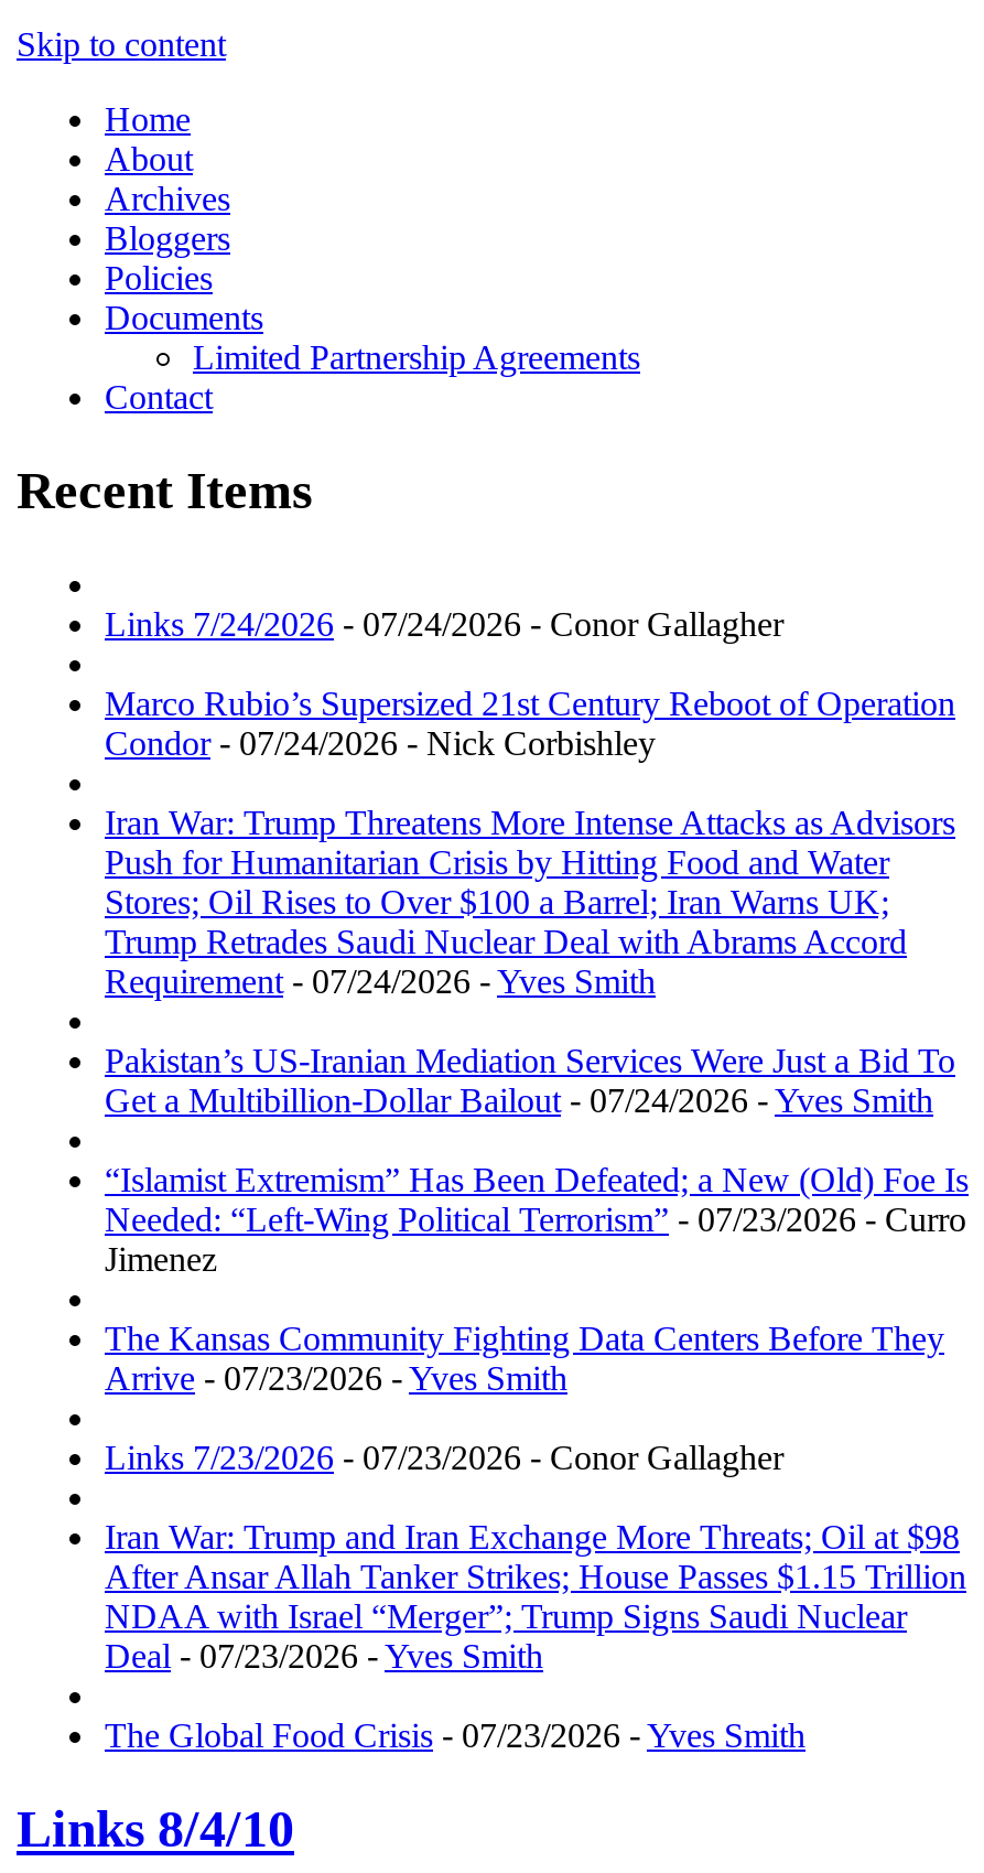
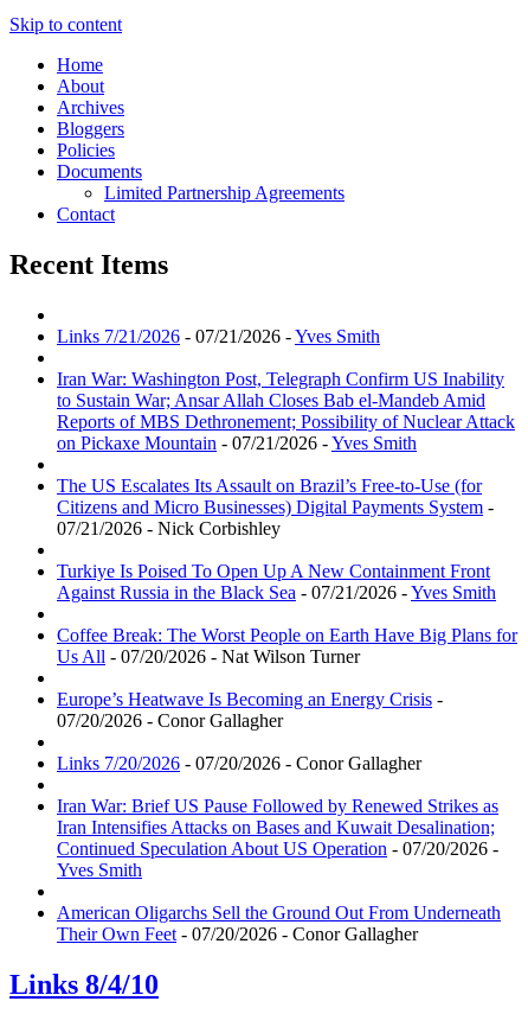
- Links 7/24/2026 - 07/24/2026 - Conor Gallagher
+ Links 7/21/2026 - 07/21/2026 - Yves Smith

- Marco Rubio’s Supersized 21st Century Reboot of Operation
- Condor - 07/24/2026 - Nick Corbishley
+ Iran War: Washington Post, Telegraph Confirm US Inability
+ to Sustain War; Ansar Allah Closes Bab el-Mandeb Amid
+ Reports of MBS Dethronement; Possibility of Nuclear Attack
+ on Pickaxe Mountain - 07/21/2026 - Yves Smith

- Iran War: Trump Threatens More Intense Attacks as Advisors
- Push for Humanitarian Crisis by Hitting Food and Water
- Stores; Oil Rises to Over $100 a Barrel; Iran Warns UK;
- Trump Retrades Saudi Nuclear Deal with Abrams Accord
- Requirement - 07/24/2026 - Yves Smith
+ The US Escalates Its Assault on Brazil’s Free-to-Use (for
+ Citizens and Micro Businesses) Digital Payments System -
+ 07/21/2026 - Nick Corbishley

- Pakistan’s US-Iranian Mediation Services Were Just a Bid To
- Get a Multibillion-Dollar Bailout - 07/24/2026 - Yves Smith
+ Turkiye Is Poised To Open Up A New Containment Front
+ Against Russia in the Black Sea - 07/21/2026 - Yves Smith

- “Islamist Extremism” Has Been Defeated; a New (Old) Foe Is
- Needed: “Left-Wing Political Terrorism” - 07/23/2026 - Curro
- Jimenez
+ Coffee Break: The Worst People on Earth Have Big Plans for
+ Us All - 07/20/2026 - Nat Wilson Turner

- The Kansas Community Fighting Data Centers Before They
- Arrive - 07/23/2026 - Yves Smith
+ Europe’s Heatwave Is Becoming an Energy Crisis -
+ 07/20/2026 - Conor Gallagher

- Links 7/23/2026 - 07/23/2026 - Conor Gallagher
+ Links 7/20/2026 - 07/20/2026 - Conor Gallagher

- Iran War: Trump and Iran Exchange More Threats; Oil at $98
- After Ansar Allah Tanker Strikes; House Passes $1.15 Trillion
- NDAA with Israel “Merger”; Trump Signs Saudi Nuclear
- Deal - 07/23/2026 - Yves Smith
+ Iran War: Brief US Pause Followed by Renewed Strikes as
+ Iran Intensifies Attacks on Bases and Kuwait Desalination;
+ Continued Speculation About US Operation - 07/20/2026 -
+ Yves Smith

- The Global Food Crisis - 07/23/2026 - Yves Smith
+ American Oligarchs Sell the Ground Out From Underneath
+ Their Own Feet - 07/20/2026 - Conor Gallagher
